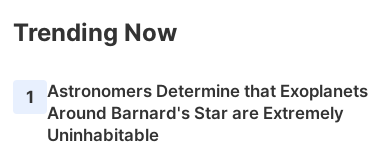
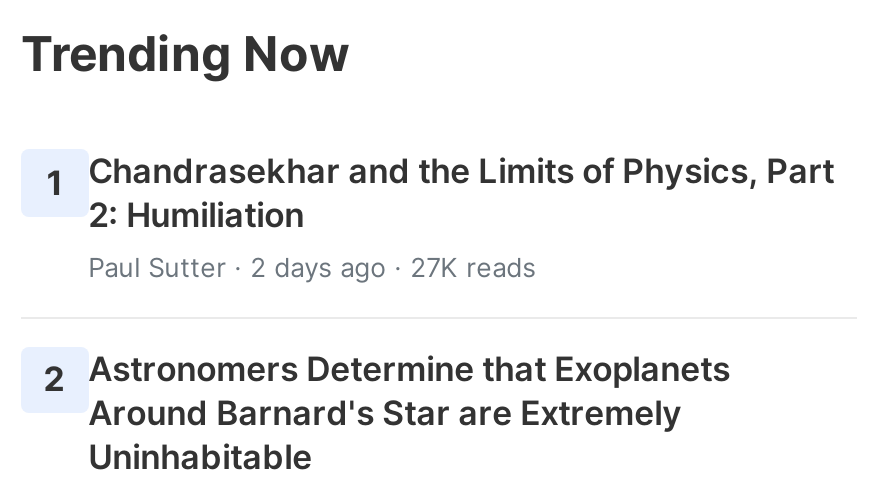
- Astronomers Determine that Exoplanets
+ Chandrasekhar and the Limits of Physics, Part
+ 2: Humiliation
+ Paul Sutter · 2 days ago · 27K reads
+ 2 Astronomers Determine that Exoplanets
